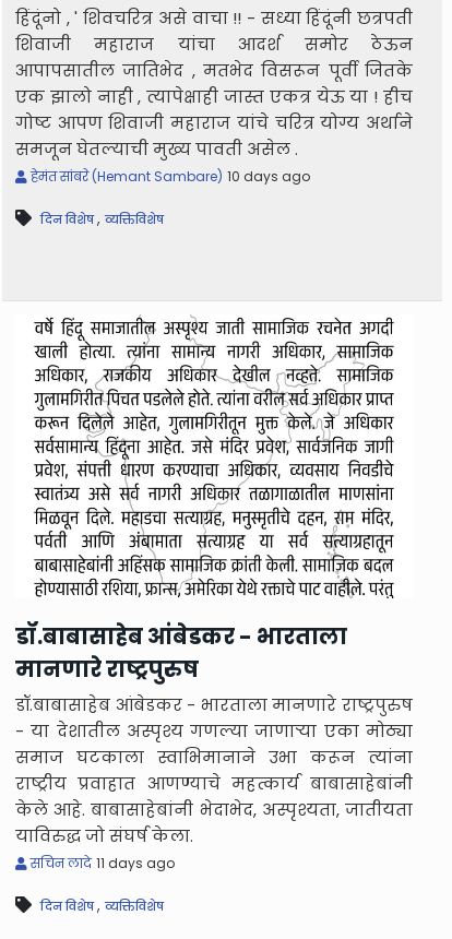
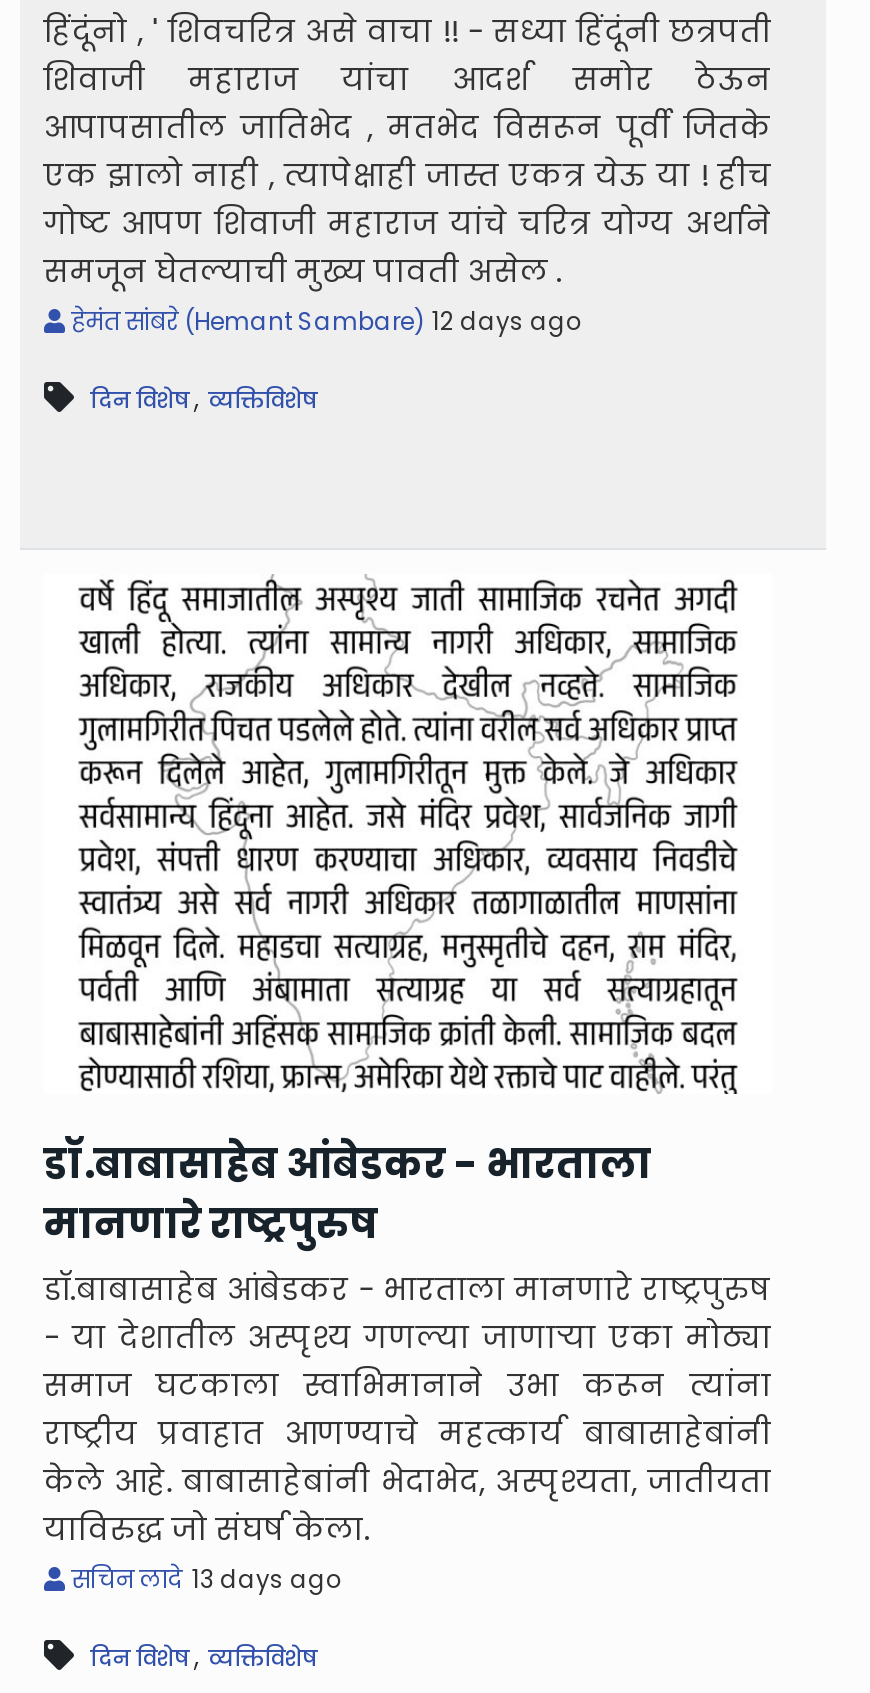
- हेमंत सांबरे (Hemant Sambare) 10 days ago
+ हेमंत सांबरे (Hemant Sambare) 12 days ago

- सचिन लादे 11 days ago
+ सचिन लादे 13 days ago
